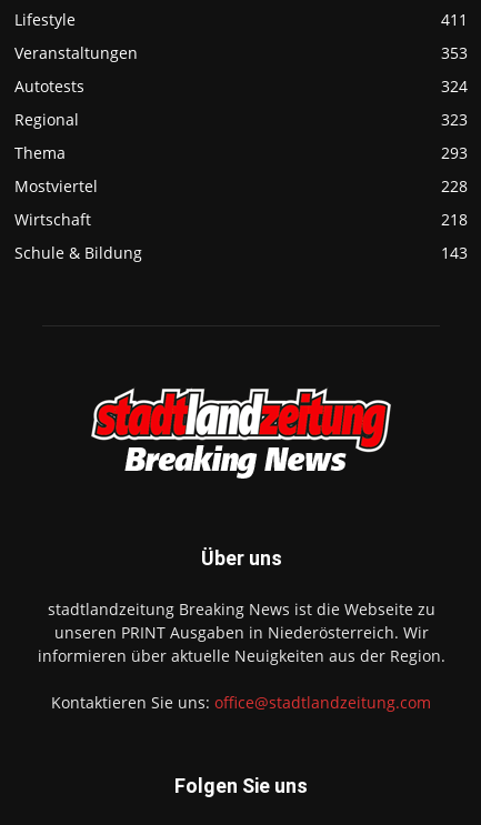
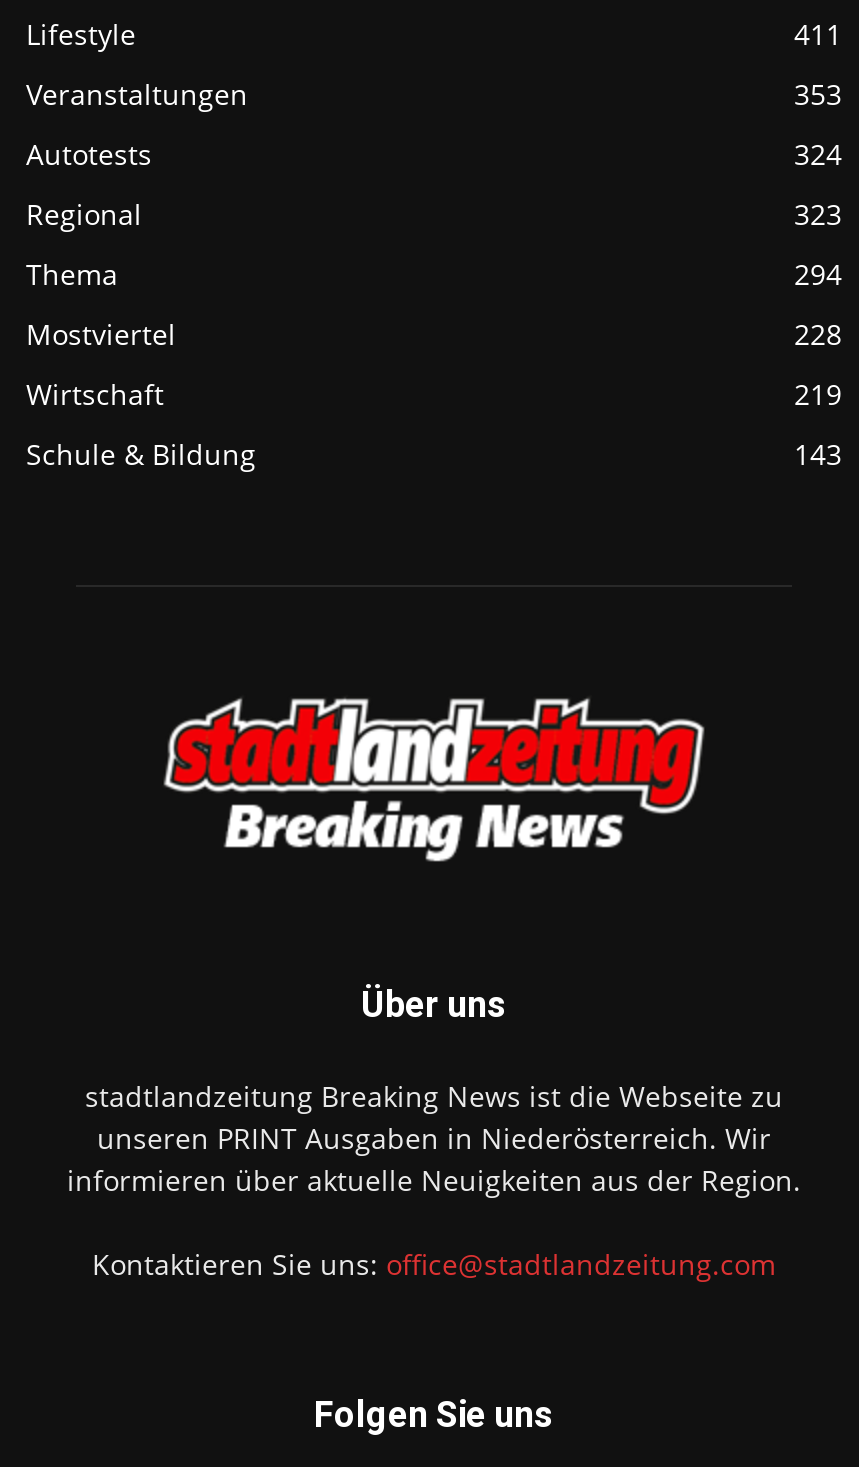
- 293
+ 294

- 218
+ 219
